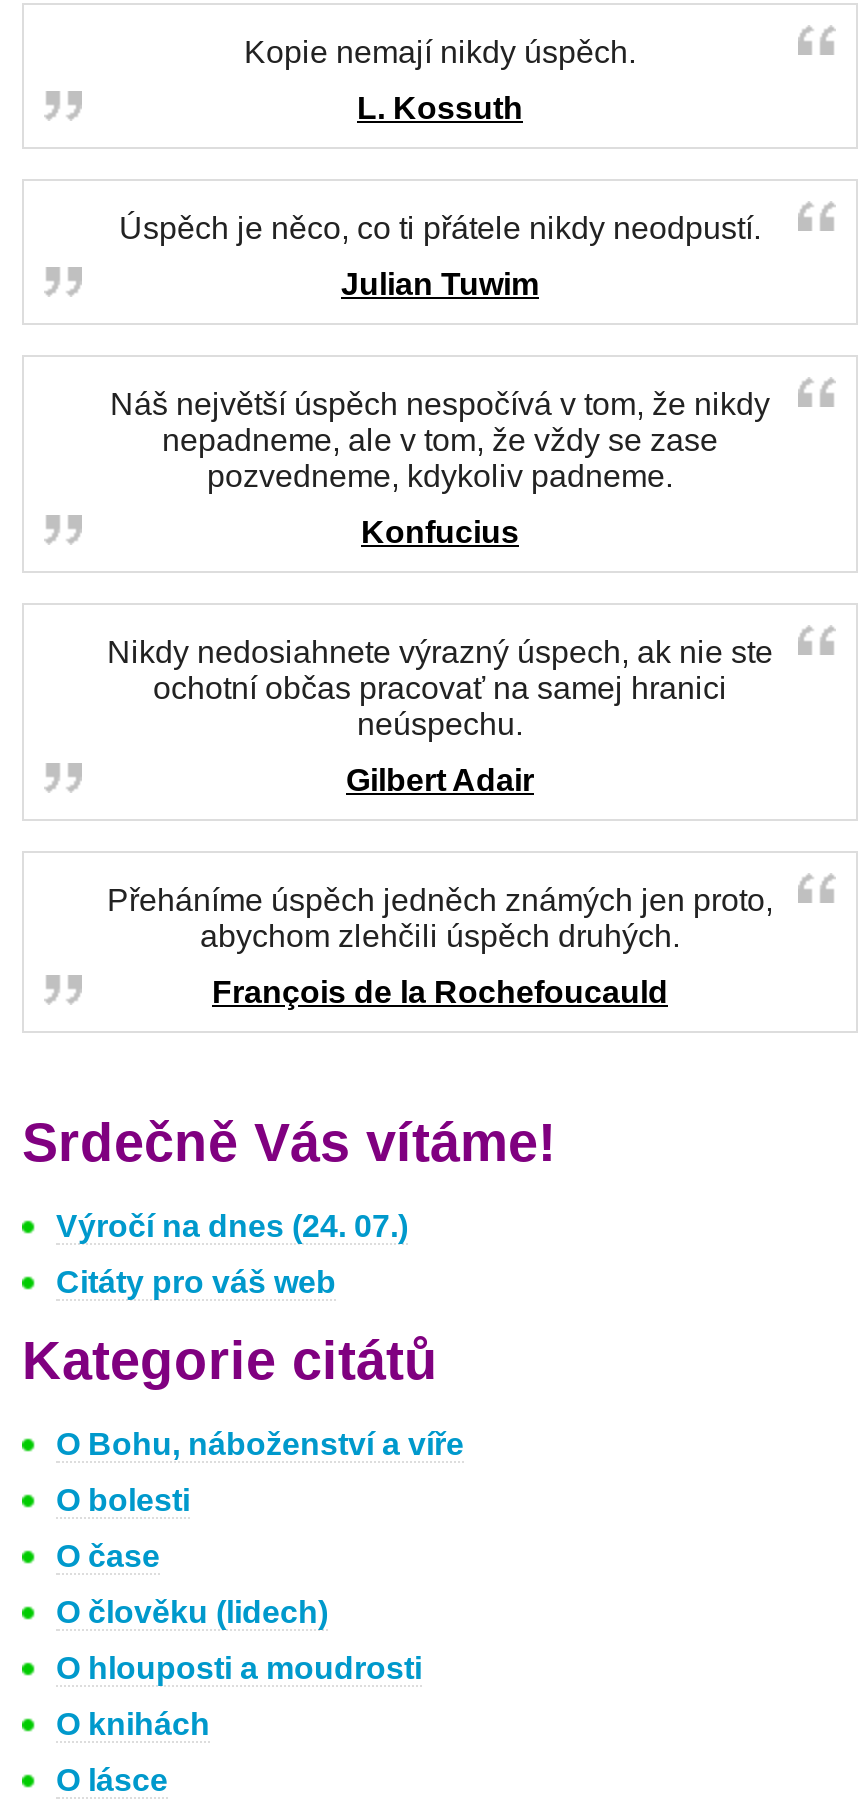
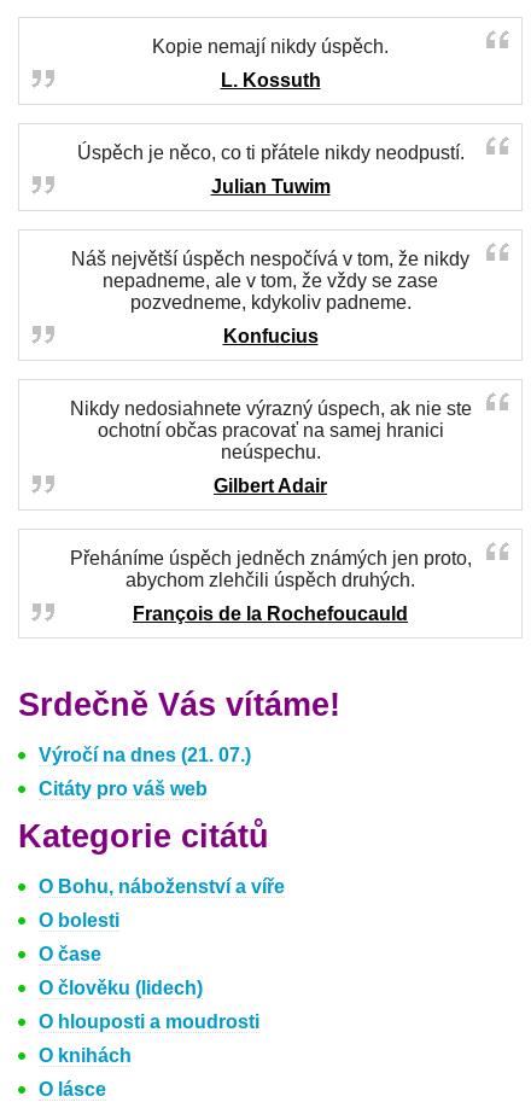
- Výročí na dnes (24. 07.)
+ Výročí na dnes (21. 07.)
